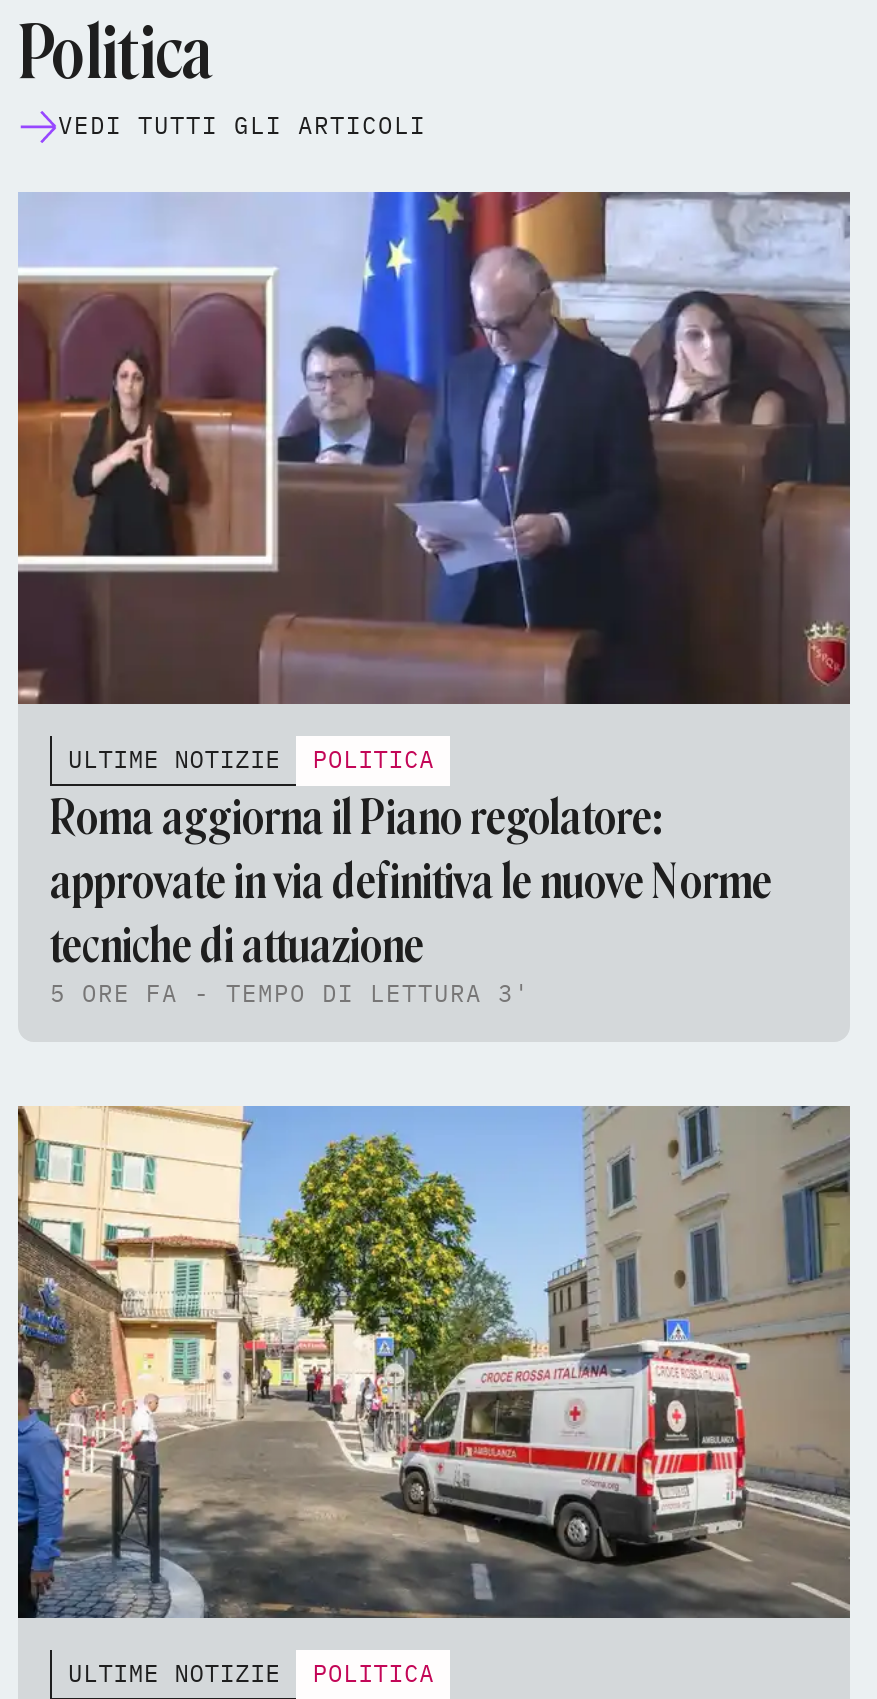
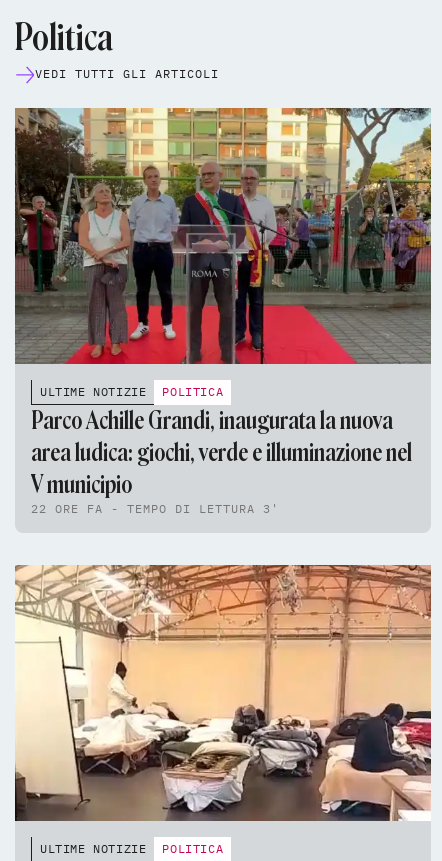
- [image]
+ [image]

- Roma aggiorna il Piano regolatore:
- approvate in via definitiva le nuove Norme
- tecniche di attuazione
- 5 ORE FA - TEMPO DI LETTURA 3'
+ Parco Achille Grandi, inaugurata la nuova
+ area ludica: giochi, verde e illuminazione nel
+ V municipio
+ 22 ORE FA - TEMPO DI LETTURA 3'

- [image]
+ [image]
